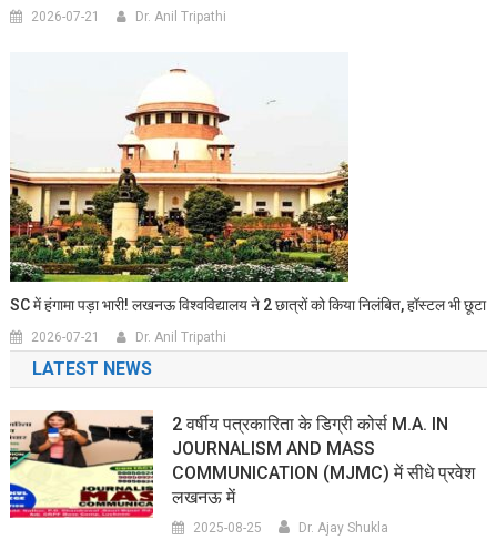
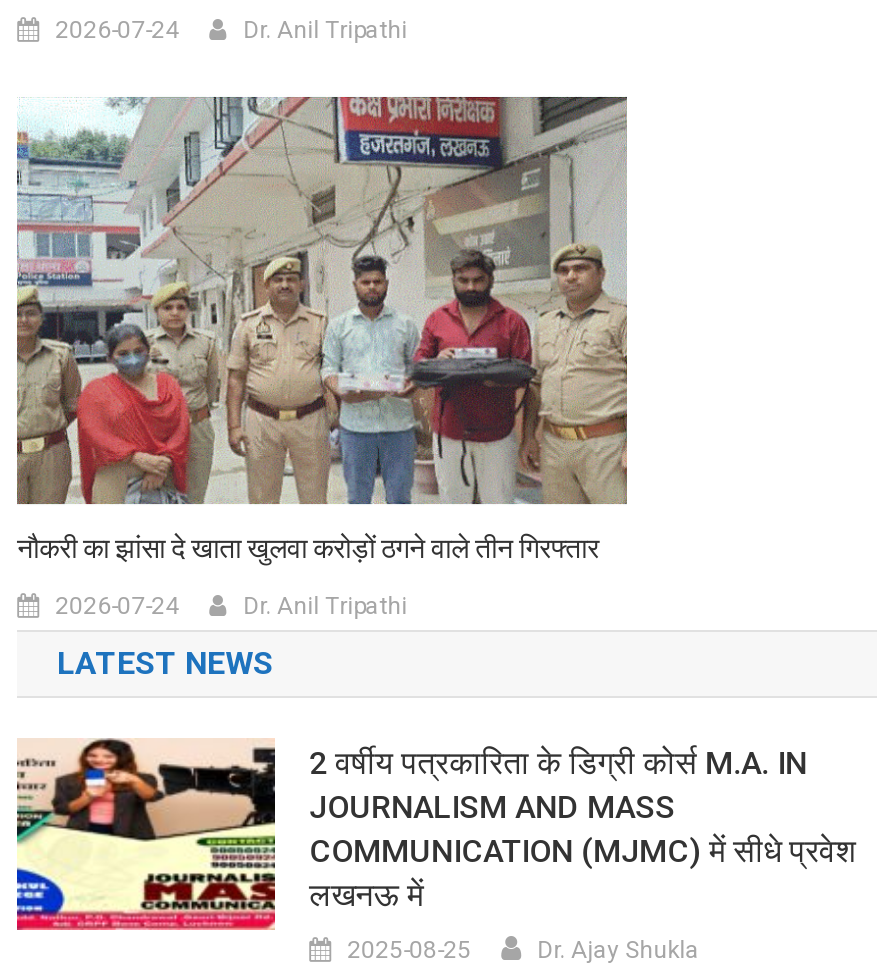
- 2026-07-21
+ 2026-07-24

- [image]
- SC में हंगामा पड़ा भारी! लखनऊ विश्वविद्यालय ने 2 छात्रों को किया निलंबित, हॉस्टल भी छूटा
+ [image]
+ नौकरी का झांसा दे खाता खुलवा करोड़ों ठगने वाले तीन गिरफ्तार

- 2026-07-21
+ 2026-07-24
